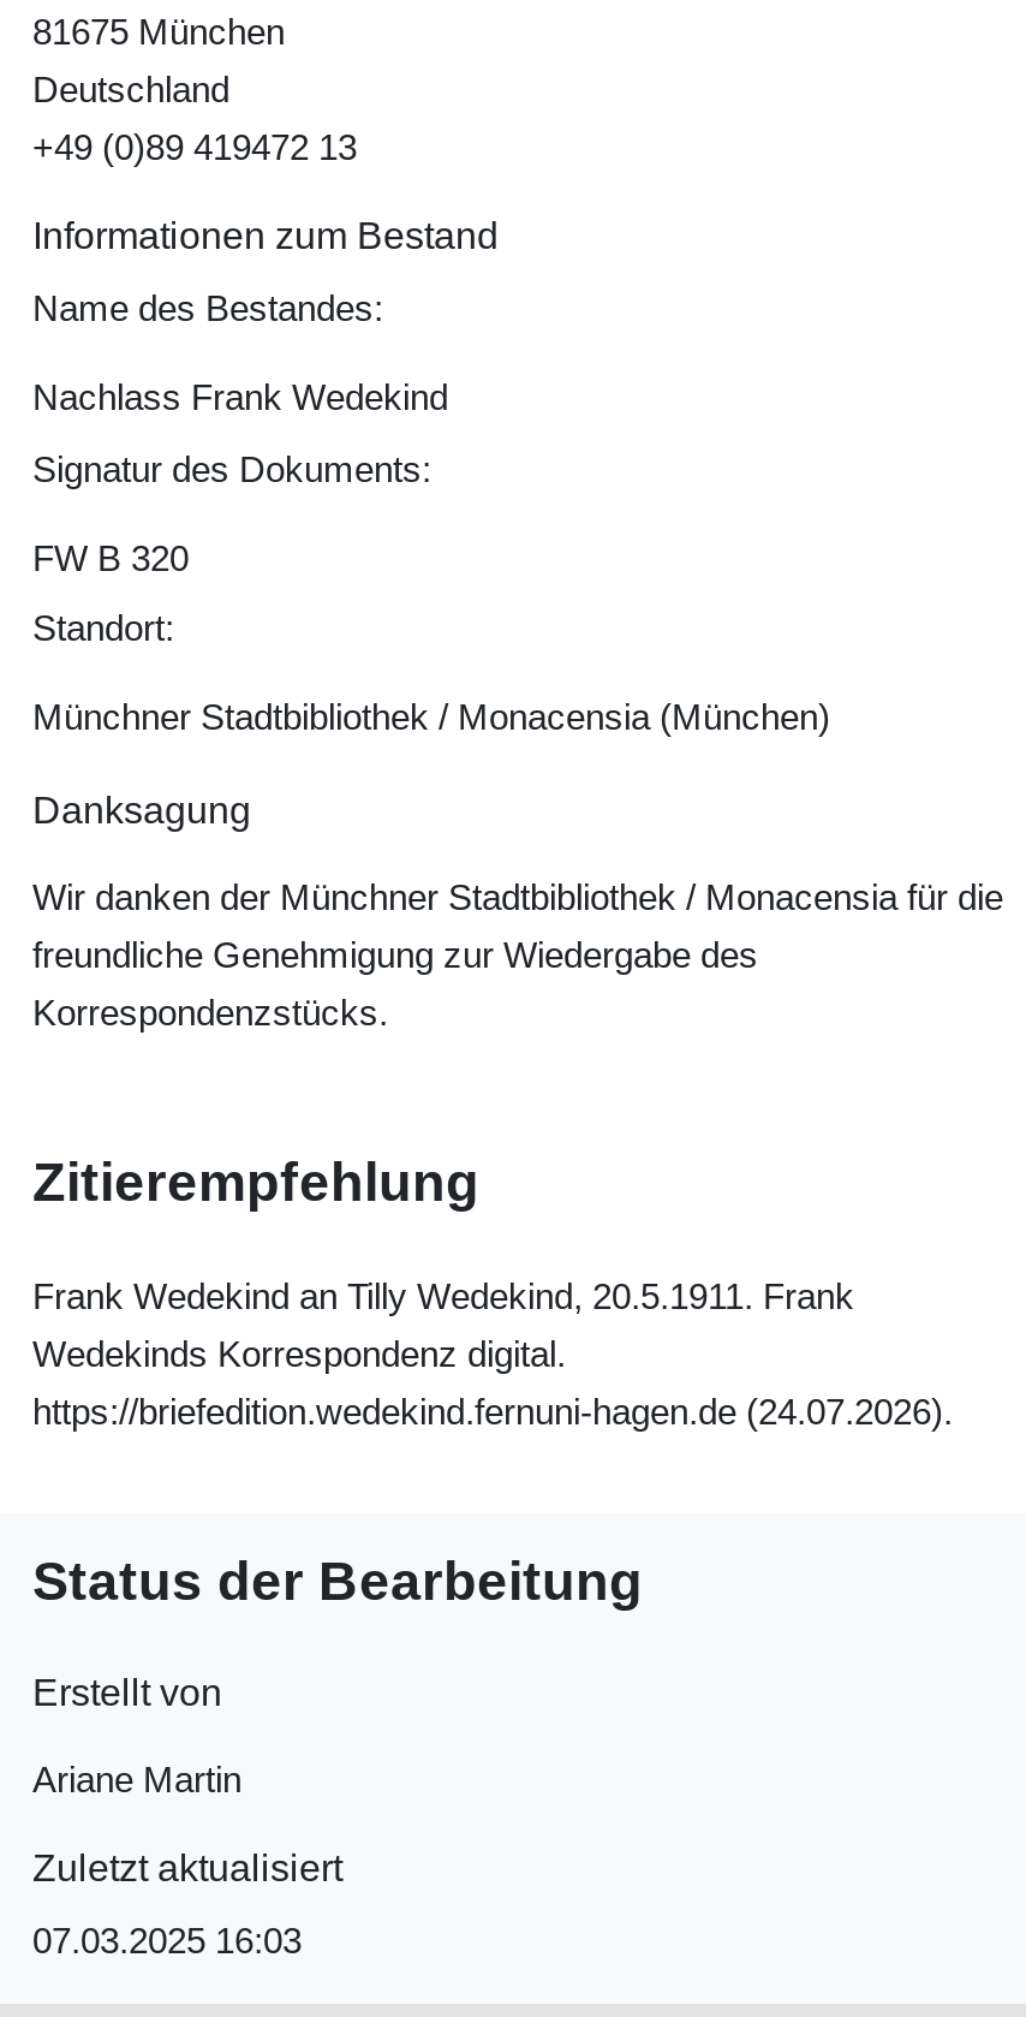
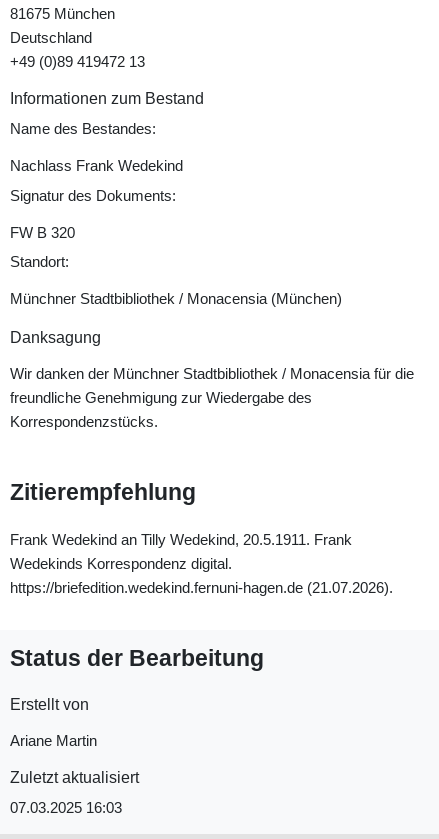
- https://briefedition.wedekind.fernuni-hagen.de (24.07.2026).
+ https://briefedition.wedekind.fernuni-hagen.de (21.07.2026).
